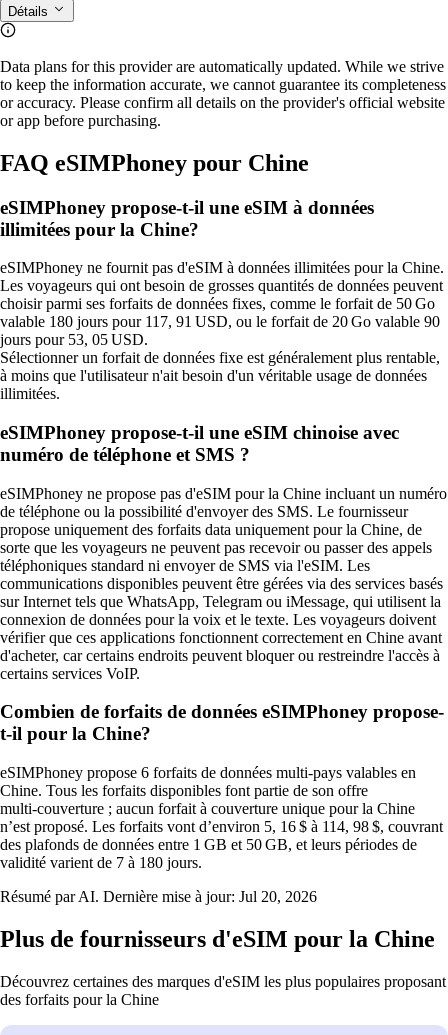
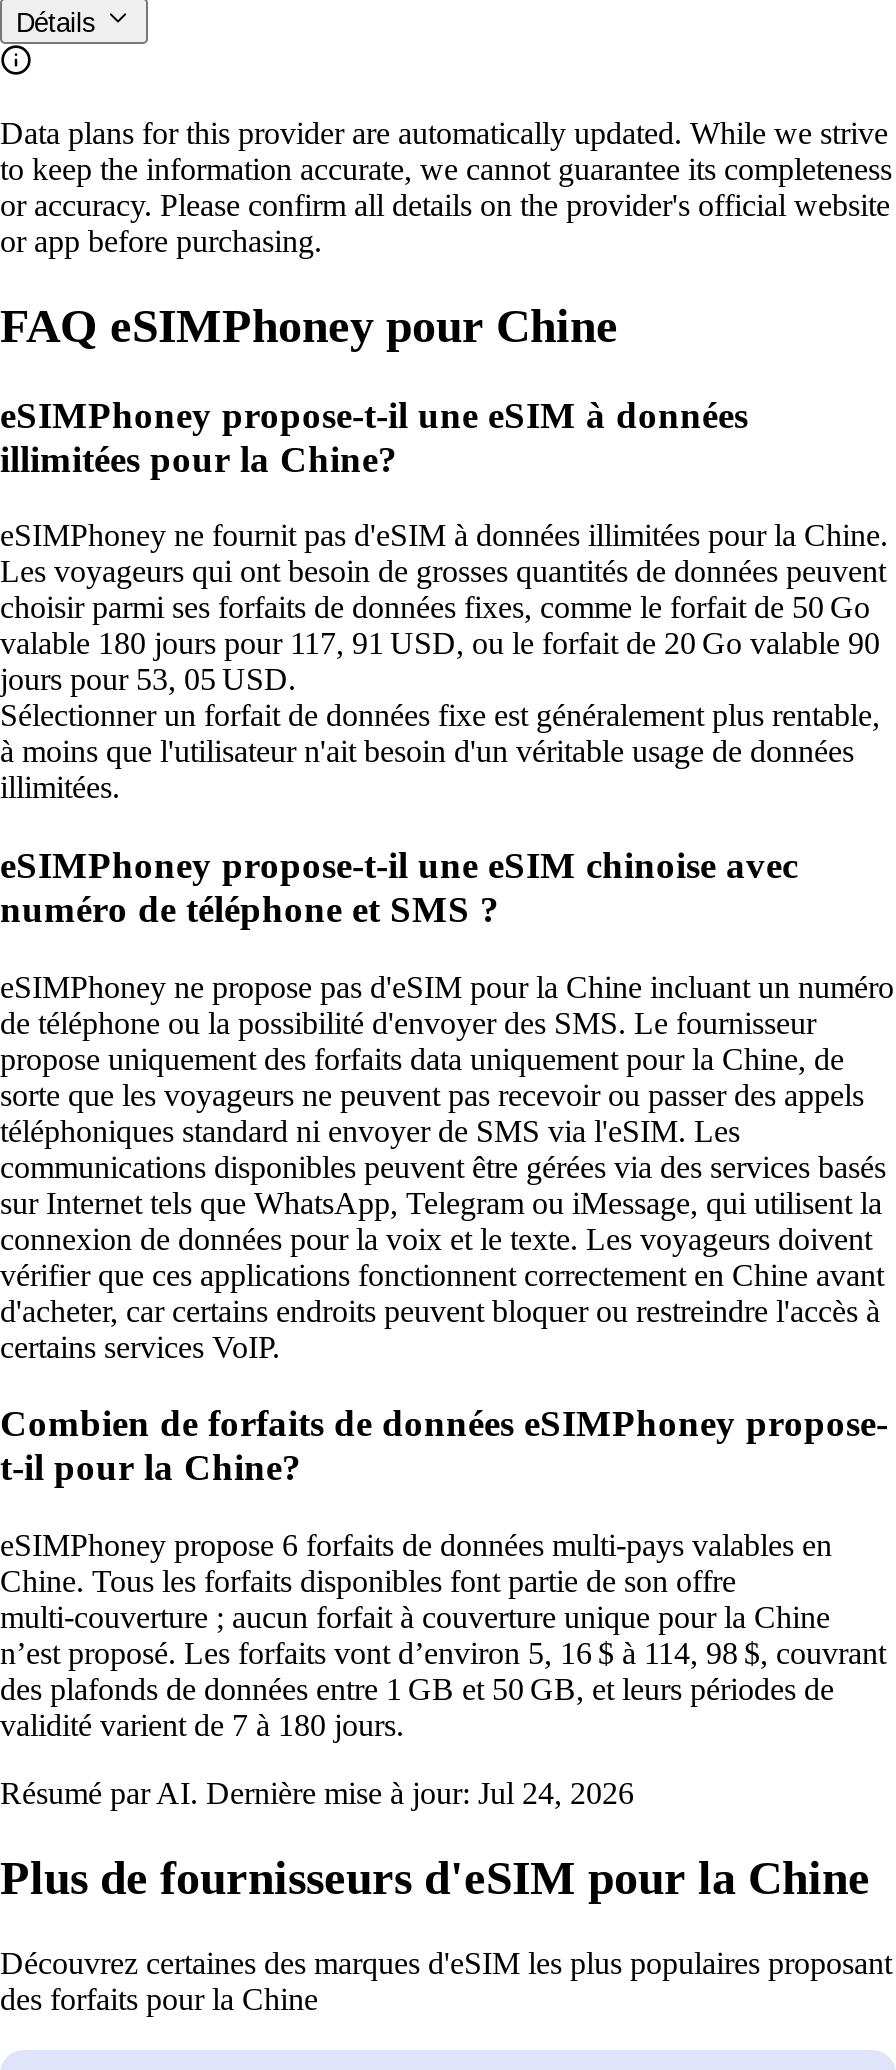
- Résumé par AI. Dernière mise à jour: Jul 20, 2026
+ Résumé par AI. Dernière mise à jour: Jul 24, 2026
